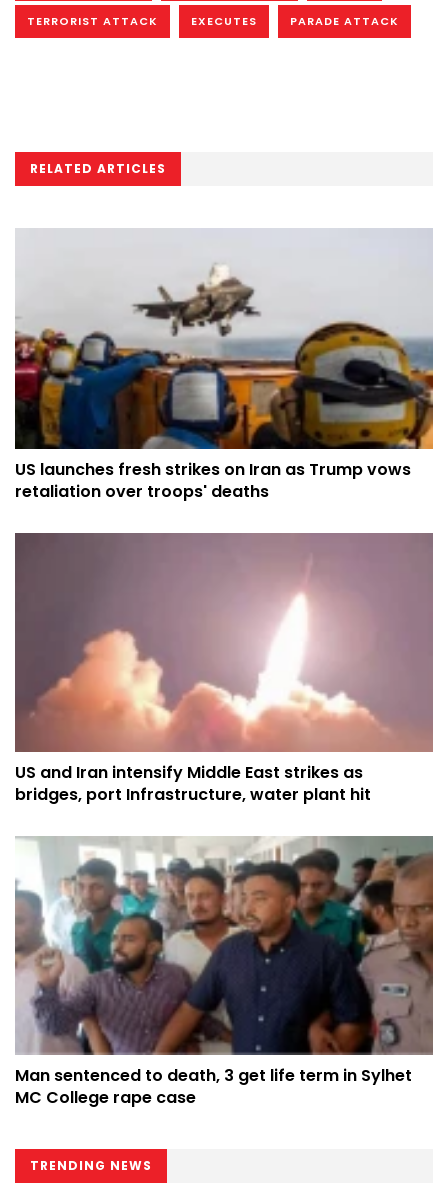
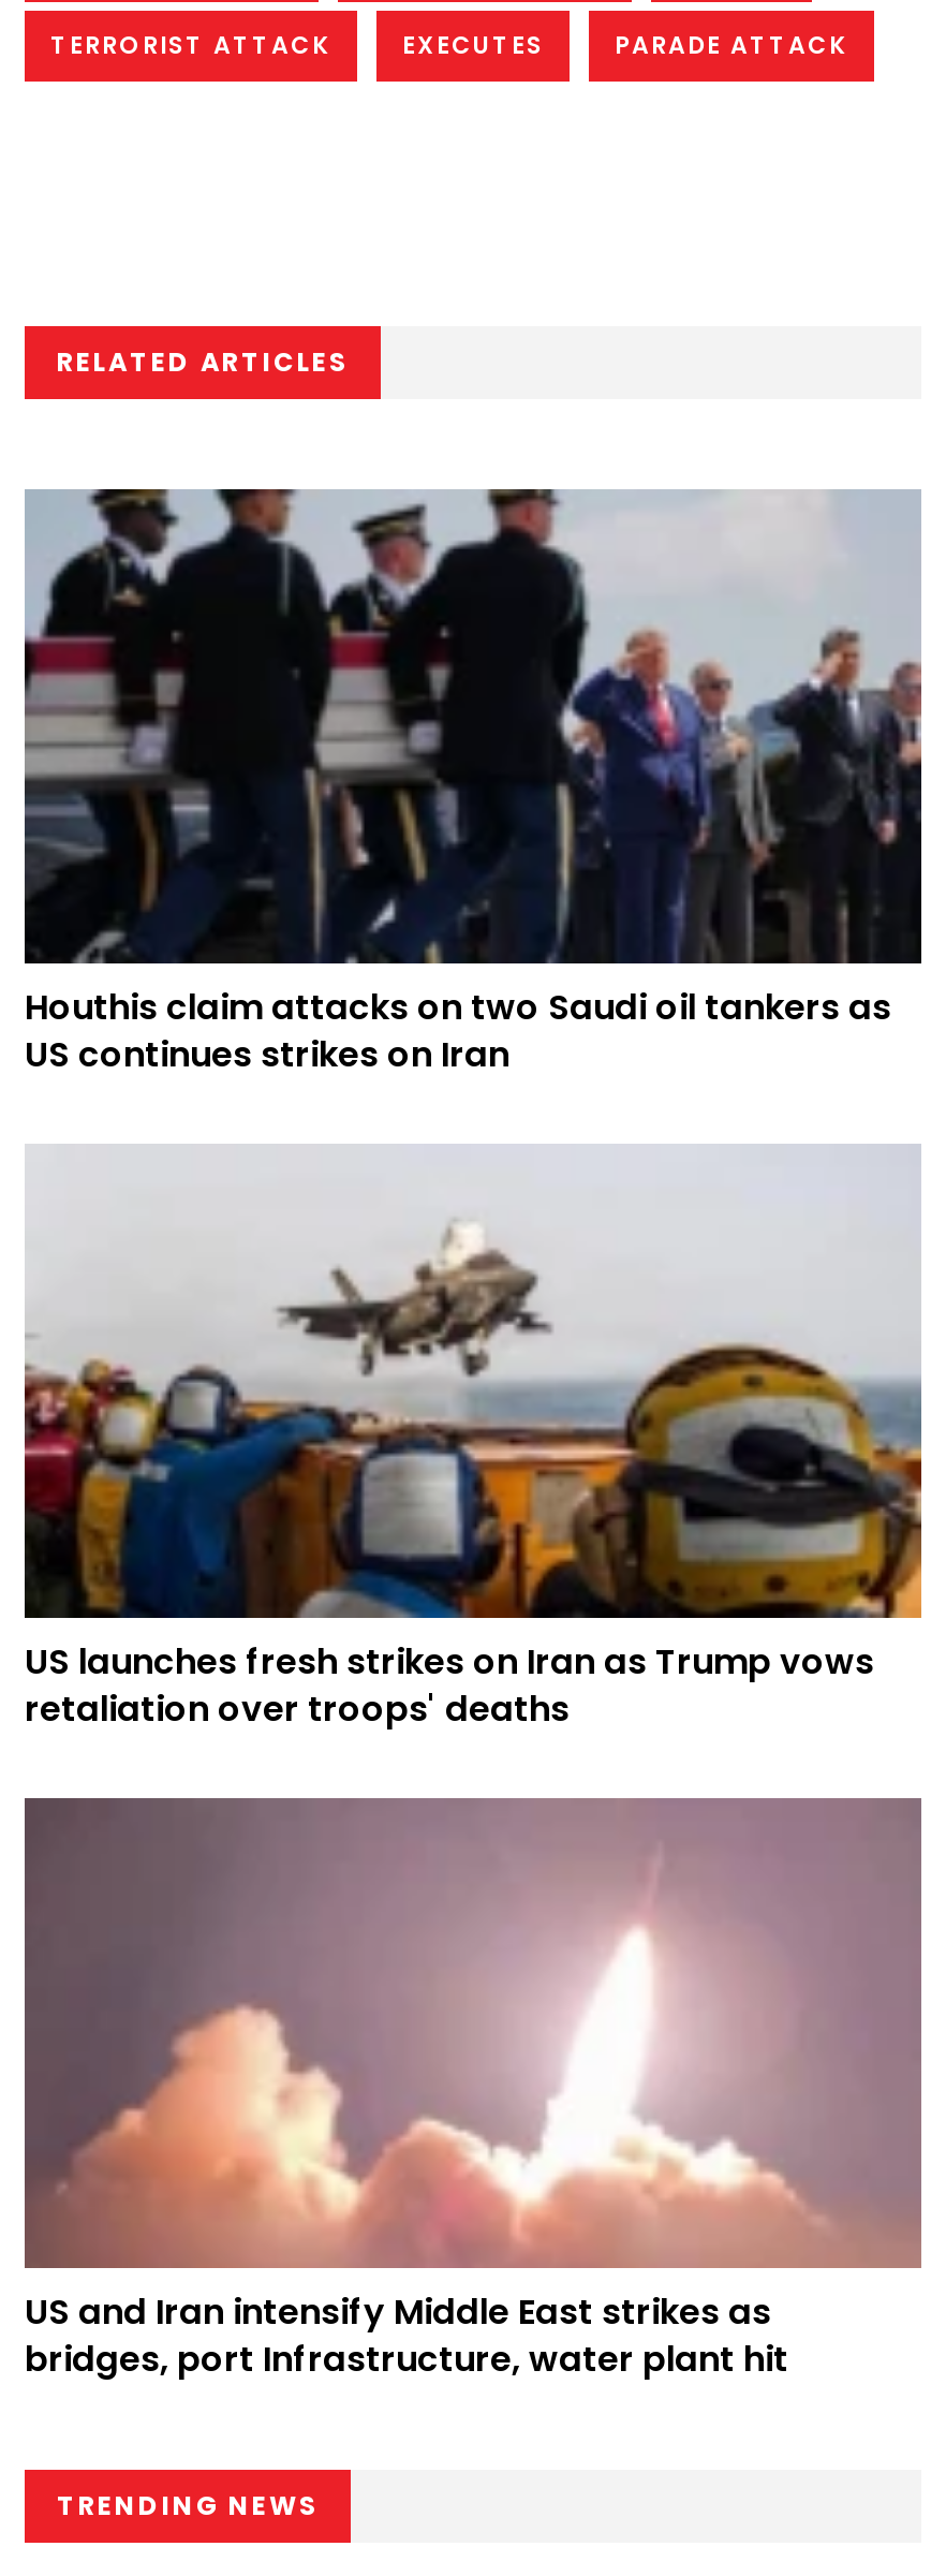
+ [image]
+ Houthis claim attacks on two Saudi oil tankers as
+ US continues strikes on Iran

moved down: [image] | US launches fresh strikes on Iran as Trump vows | retaliation over troops' deaths | US and Iran intensify Middle East strikes as | bridges, port Infrastructure, water plant hit

- [image]
- Man sentenced to death, 3 get life term in Sylhet
- MC College rape case
